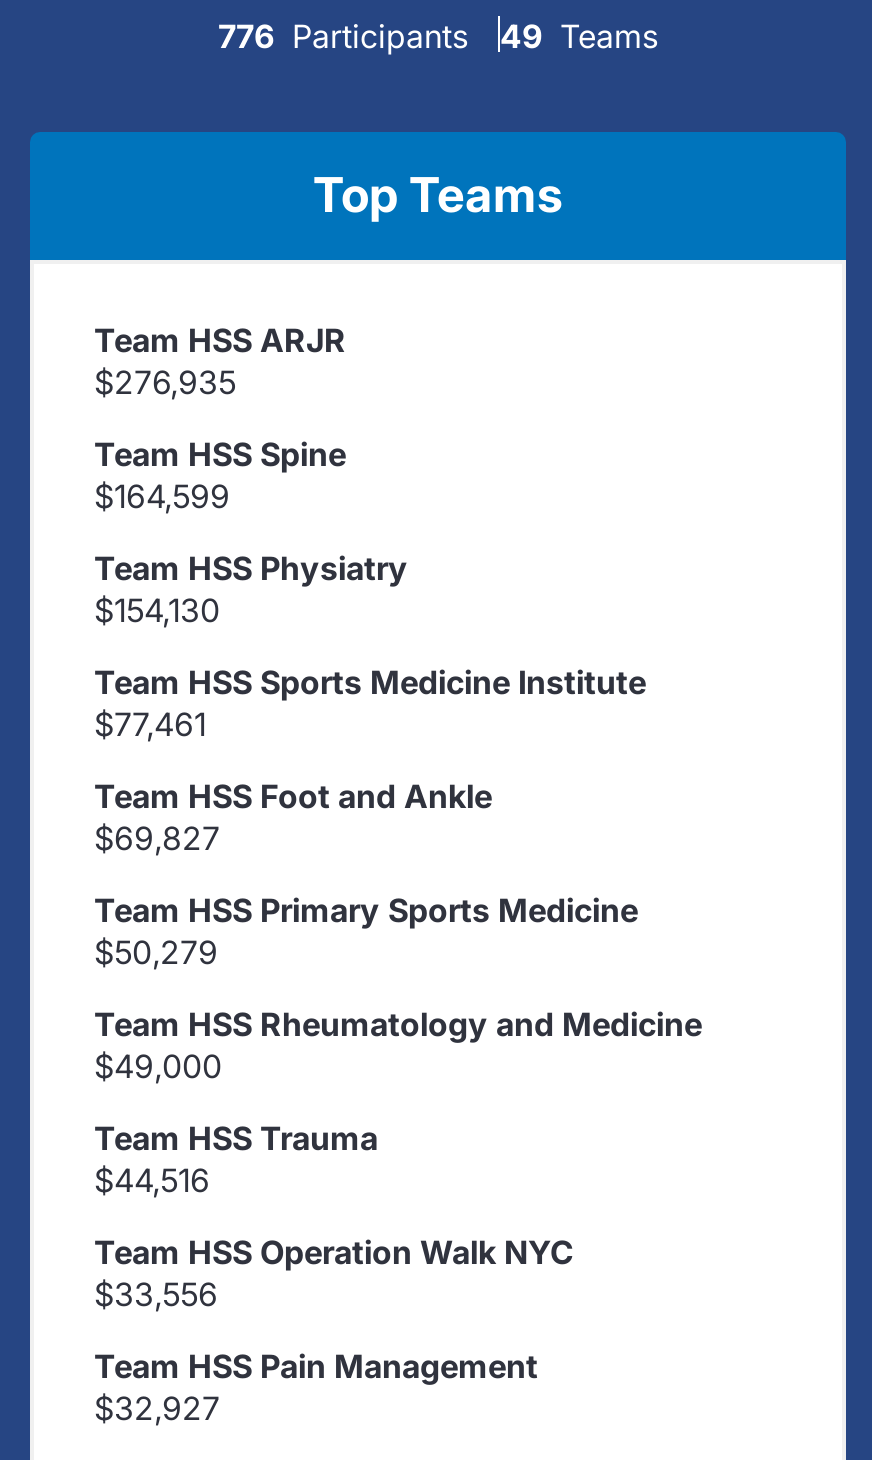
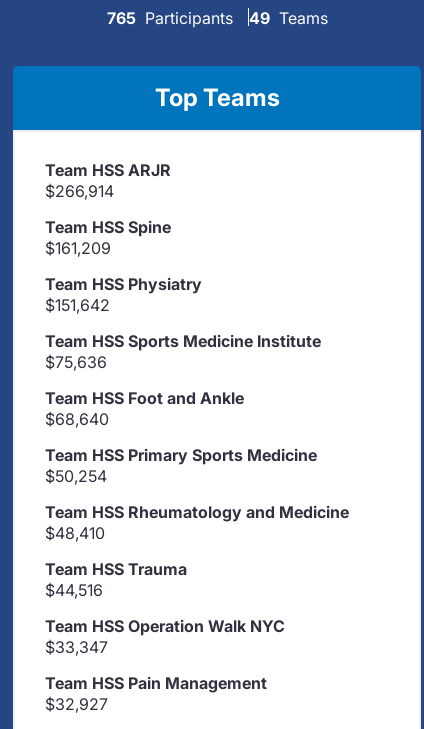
- 776 Participants
+ 765 Participants

- $276,935
+ $266,914

- $164,599
+ $161,209

- $154,130
+ $151,642

- $77,461
+ $75,636

- $69,827
+ $68,640

- $50,279
+ $50,254

- $49,000
+ $48,410

- $33,556
+ $33,347
